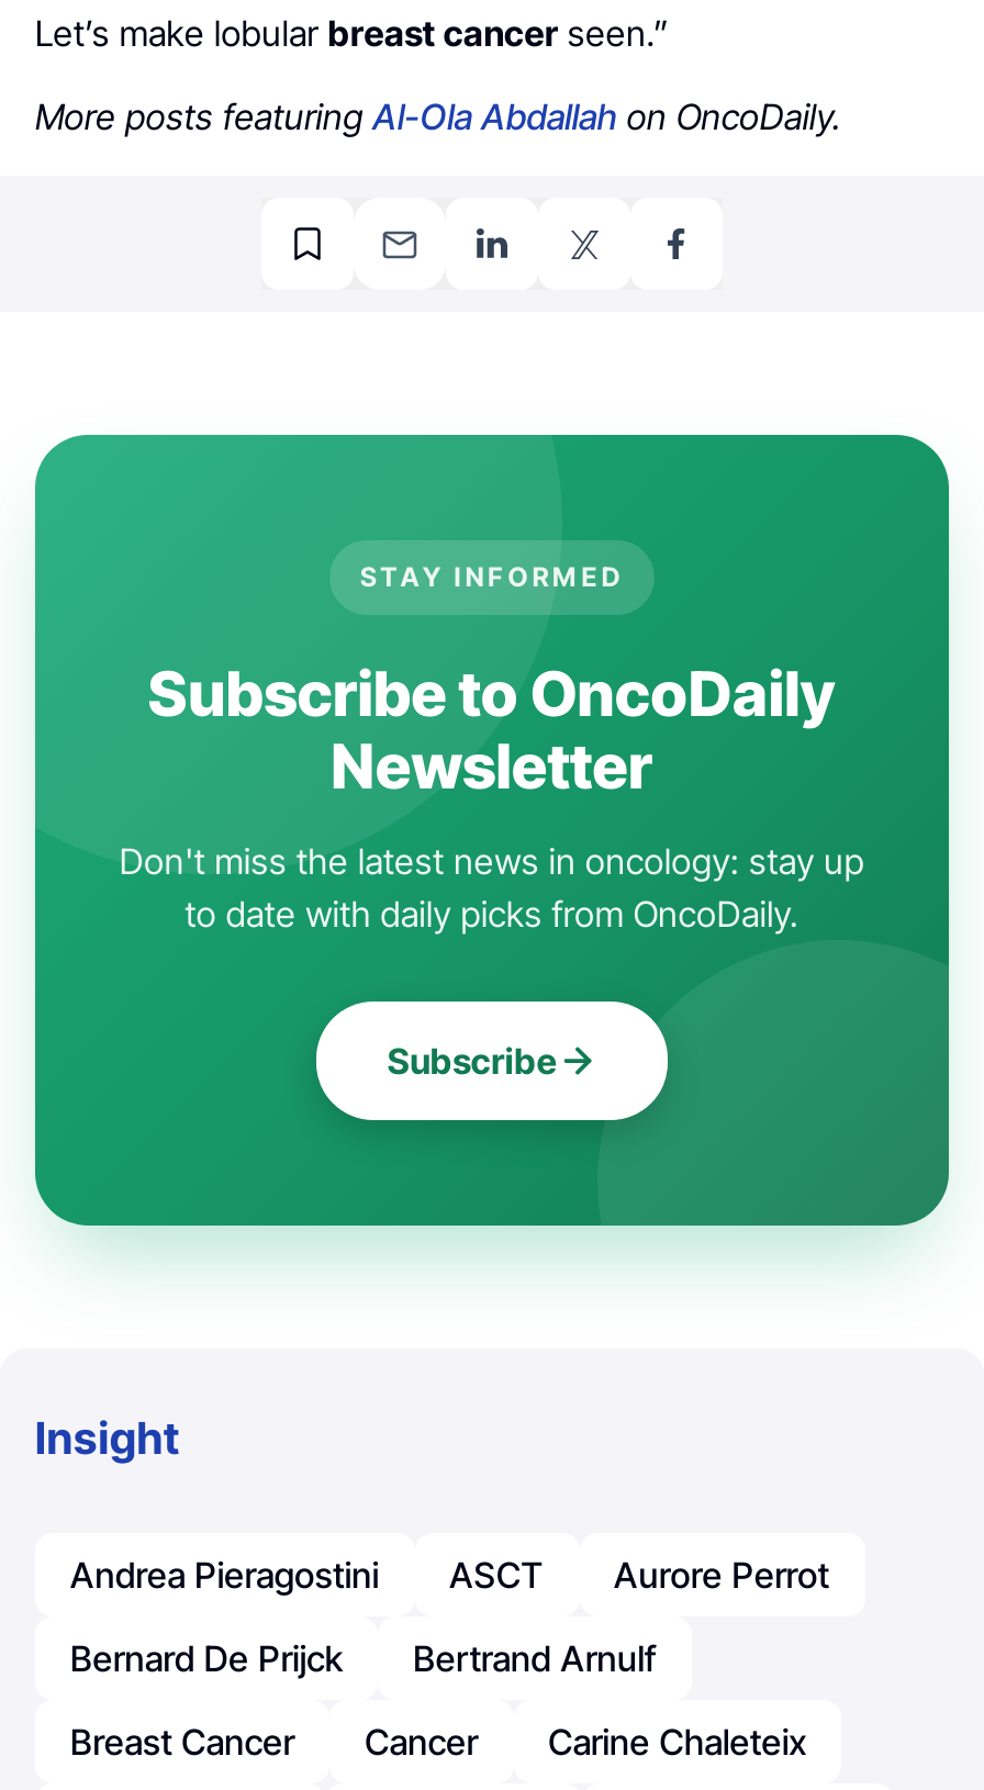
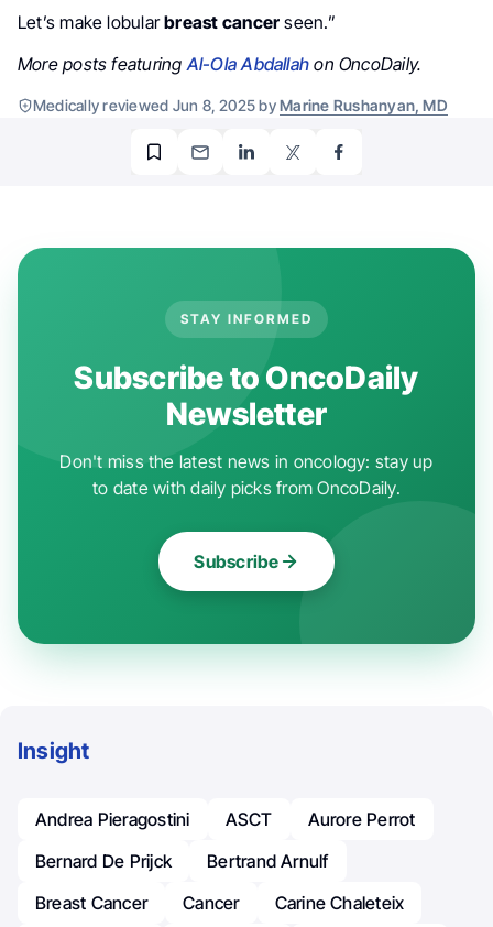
+ Medically reviewed Jun 8, 2025 by Marine Rushanyan, MD
